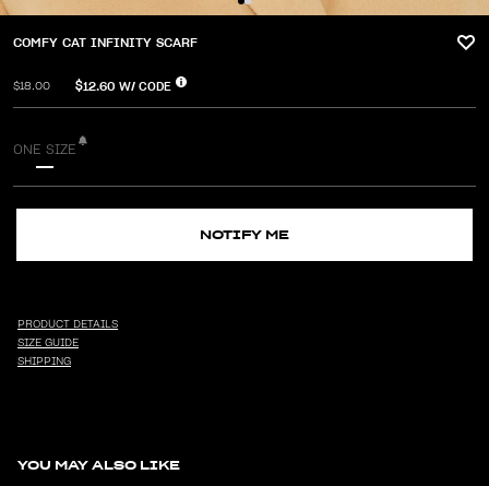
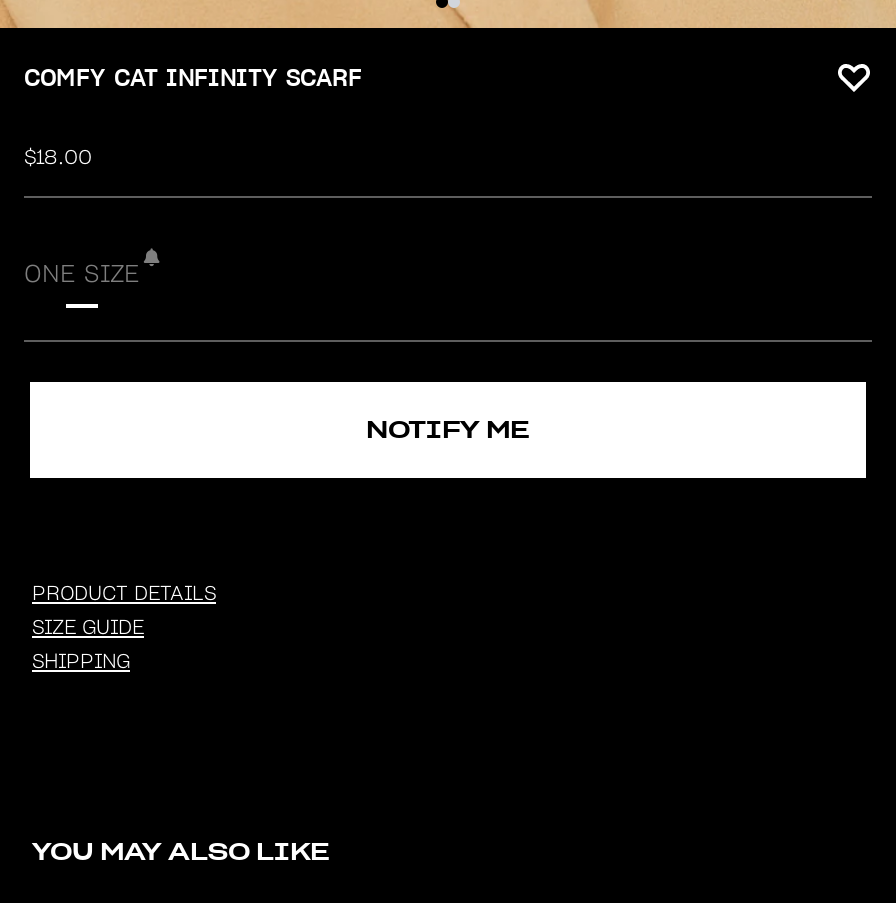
- $12.60 W/ CODE
